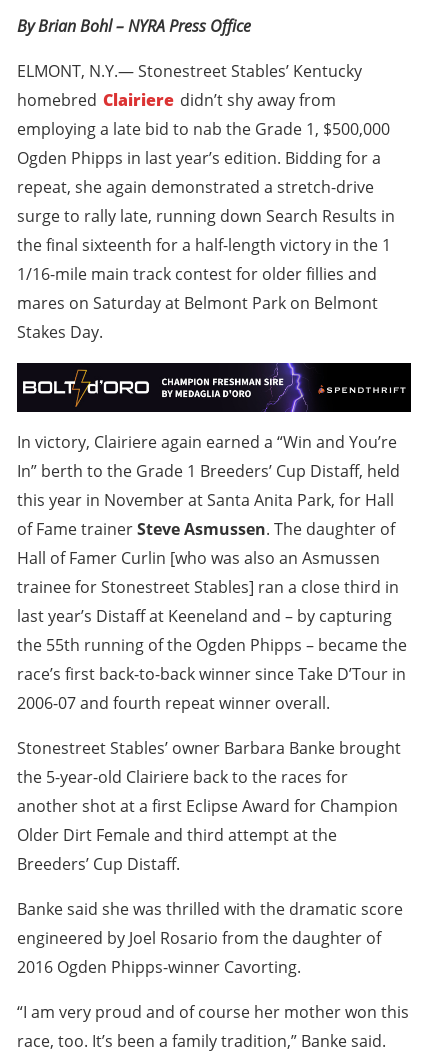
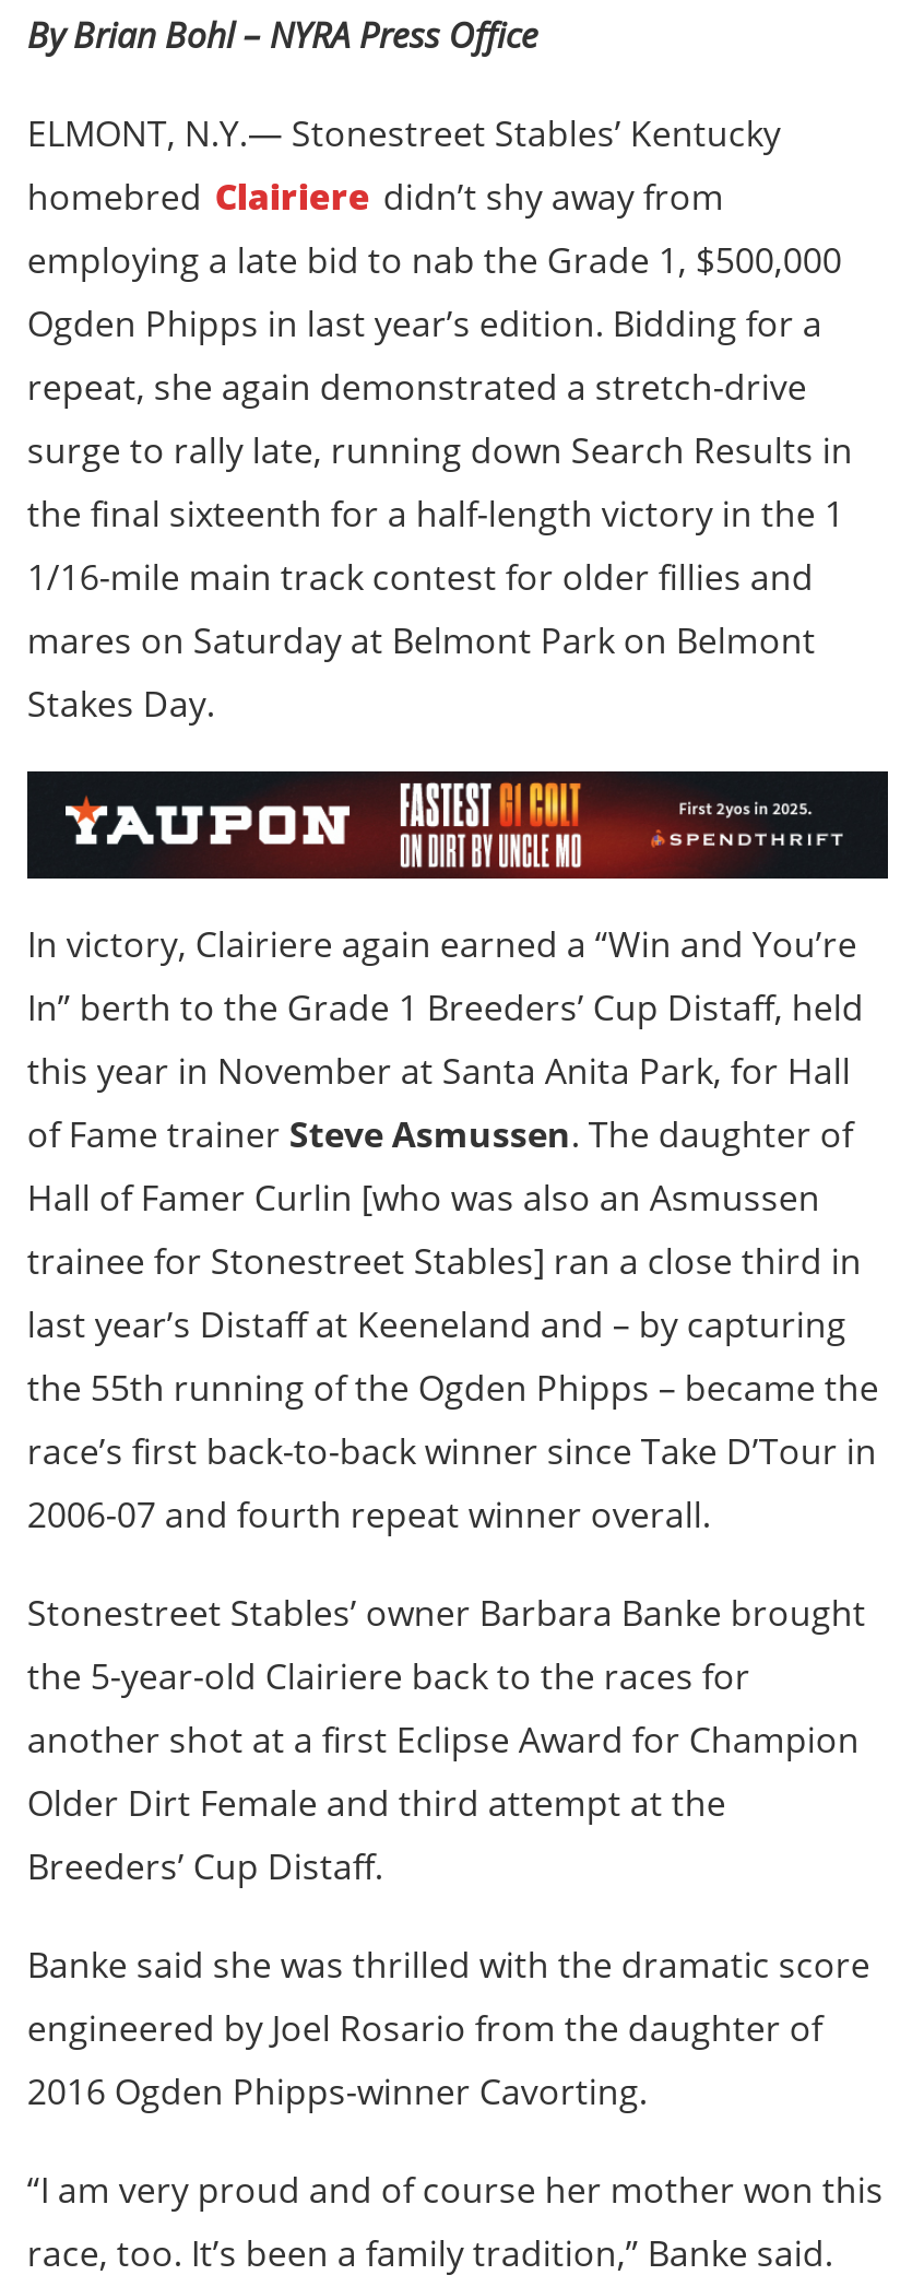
- [image]
+ [image]
